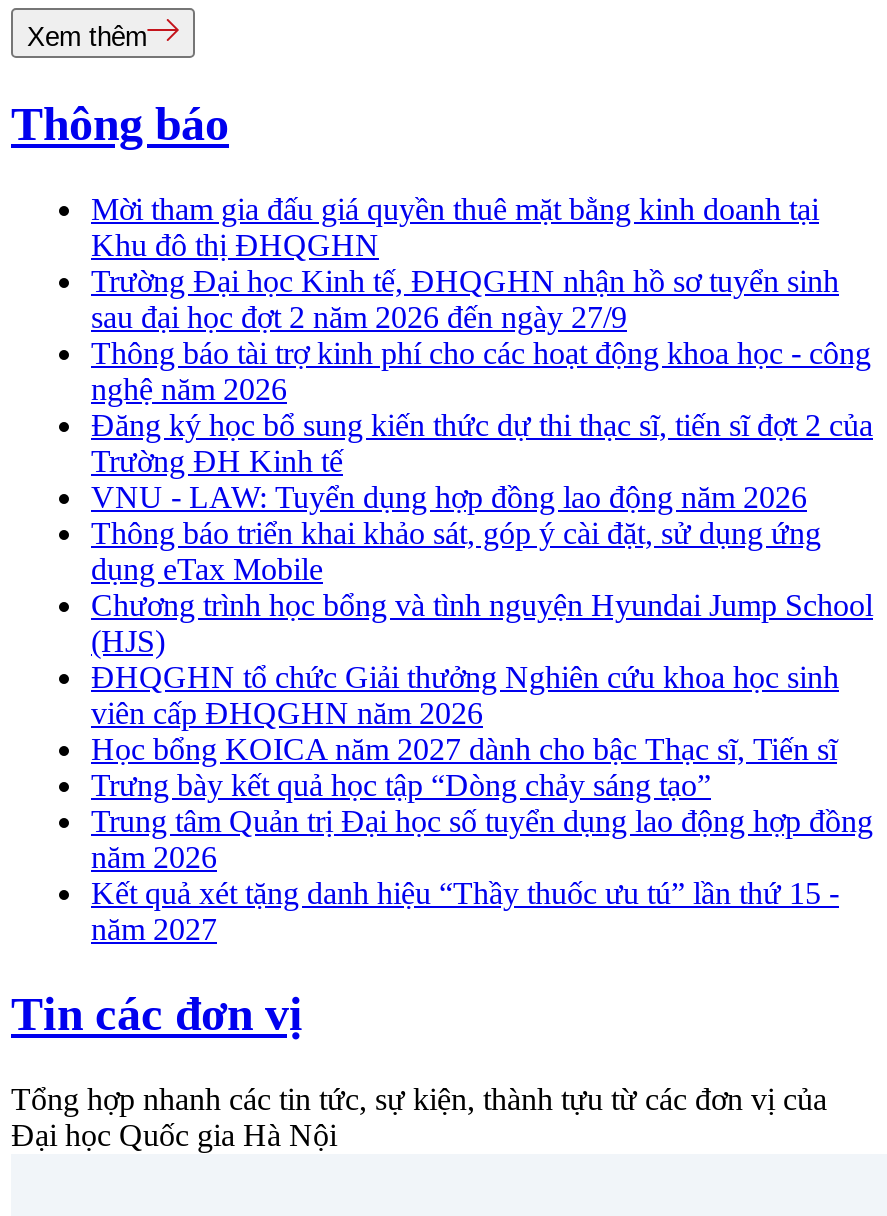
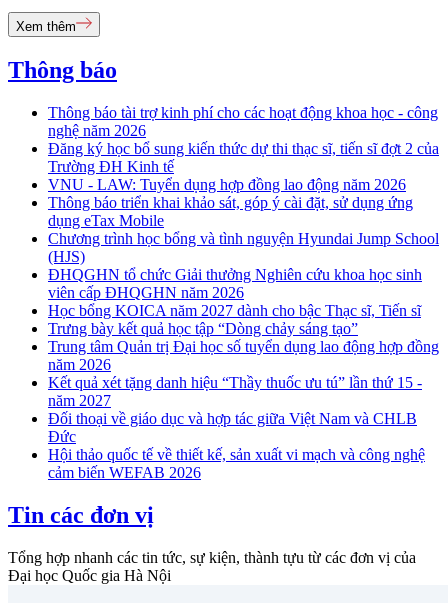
- Mời tham gia đấu giá quyền thuê mặt bằng kinh doanh tại
- Khu đô thị ĐHQGHN
- Trường Đại học Kinh tế, ĐHQGHN nhận hồ sơ tuyển sinh
- sau đại học đợt 2 năm 2026 đến ngày 27/9

moved up: Thông báo tài trợ kinh phí cho các hoạt động khoa học - công | nghệ năm 2026 | Đăng ký học bổ sung kiến thức dự thi thạc sĩ, tiến sĩ đợt 2 của | ... | Kết quả xét tặng danh hiệu “Thầy thuốc ưu tú” lần thứ 15 - | năm 2027

+ Đối thoại về giáo dục và hợp tác giữa Việt Nam và CHLB
+ Đức
+ Hội thảo quốc tế về thiết kế, sản xuất vi mạch và công nghệ
+ cảm biến WEFAB 2026
